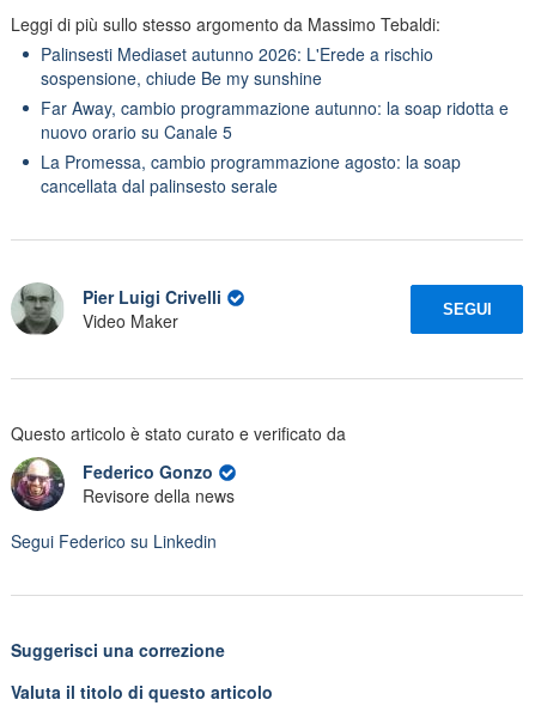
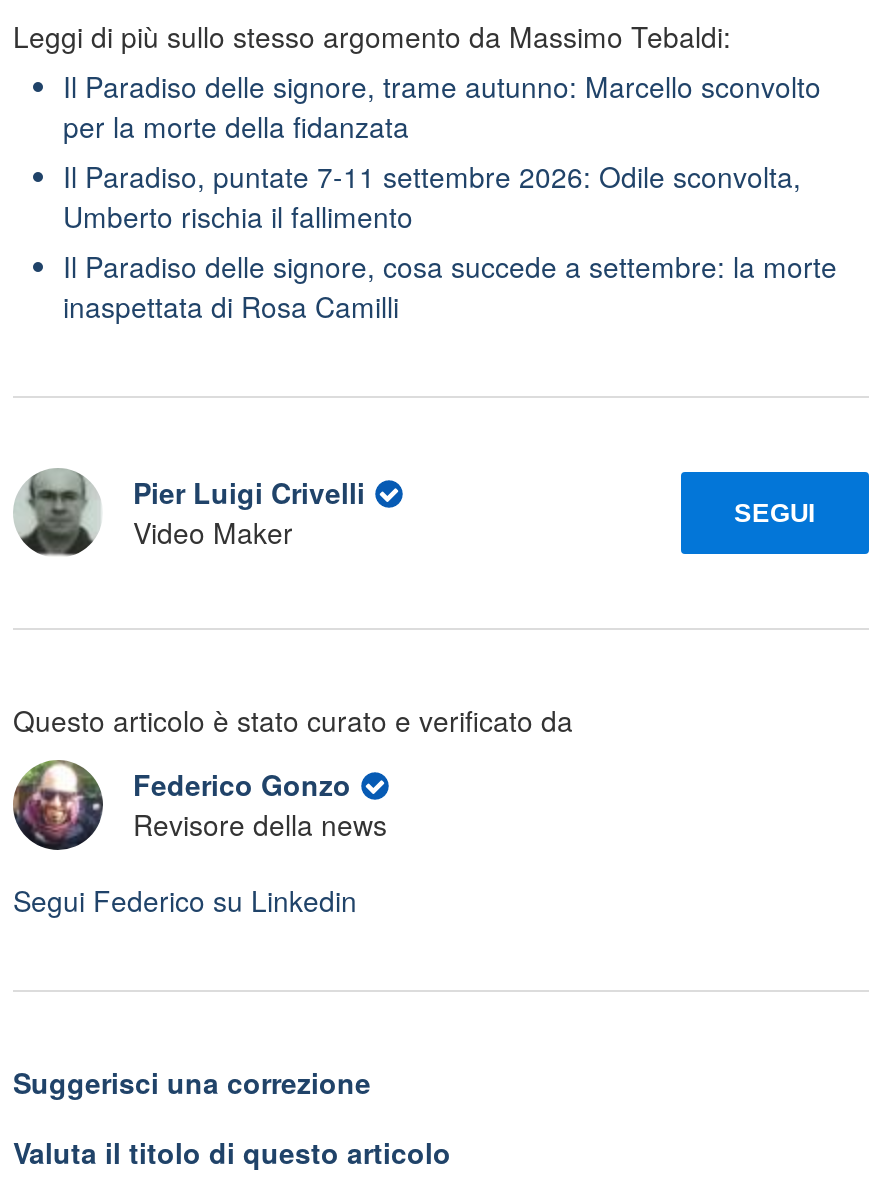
- Palinsesti Mediaset autunno 2026: L'Erede a rischio
- sospensione, chiude Be my sunshine
- Far Away, cambio programmazione autunno: la soap ridotta e
- nuovo orario su Canale 5
- La Promessa, cambio programmazione agosto: la soap
- cancellata dal palinsesto serale
+ Il Paradiso delle signore, trame autunno: Marcello sconvolto
+ per la morte della fidanzata
+ Il Paradiso, puntate 7-11 settembre 2026: Odile sconvolta,
+ Umberto rischia il fallimento
+ Il Paradiso delle signore, cosa succede a settembre: la morte
+ inaspettata di Rosa Camilli
